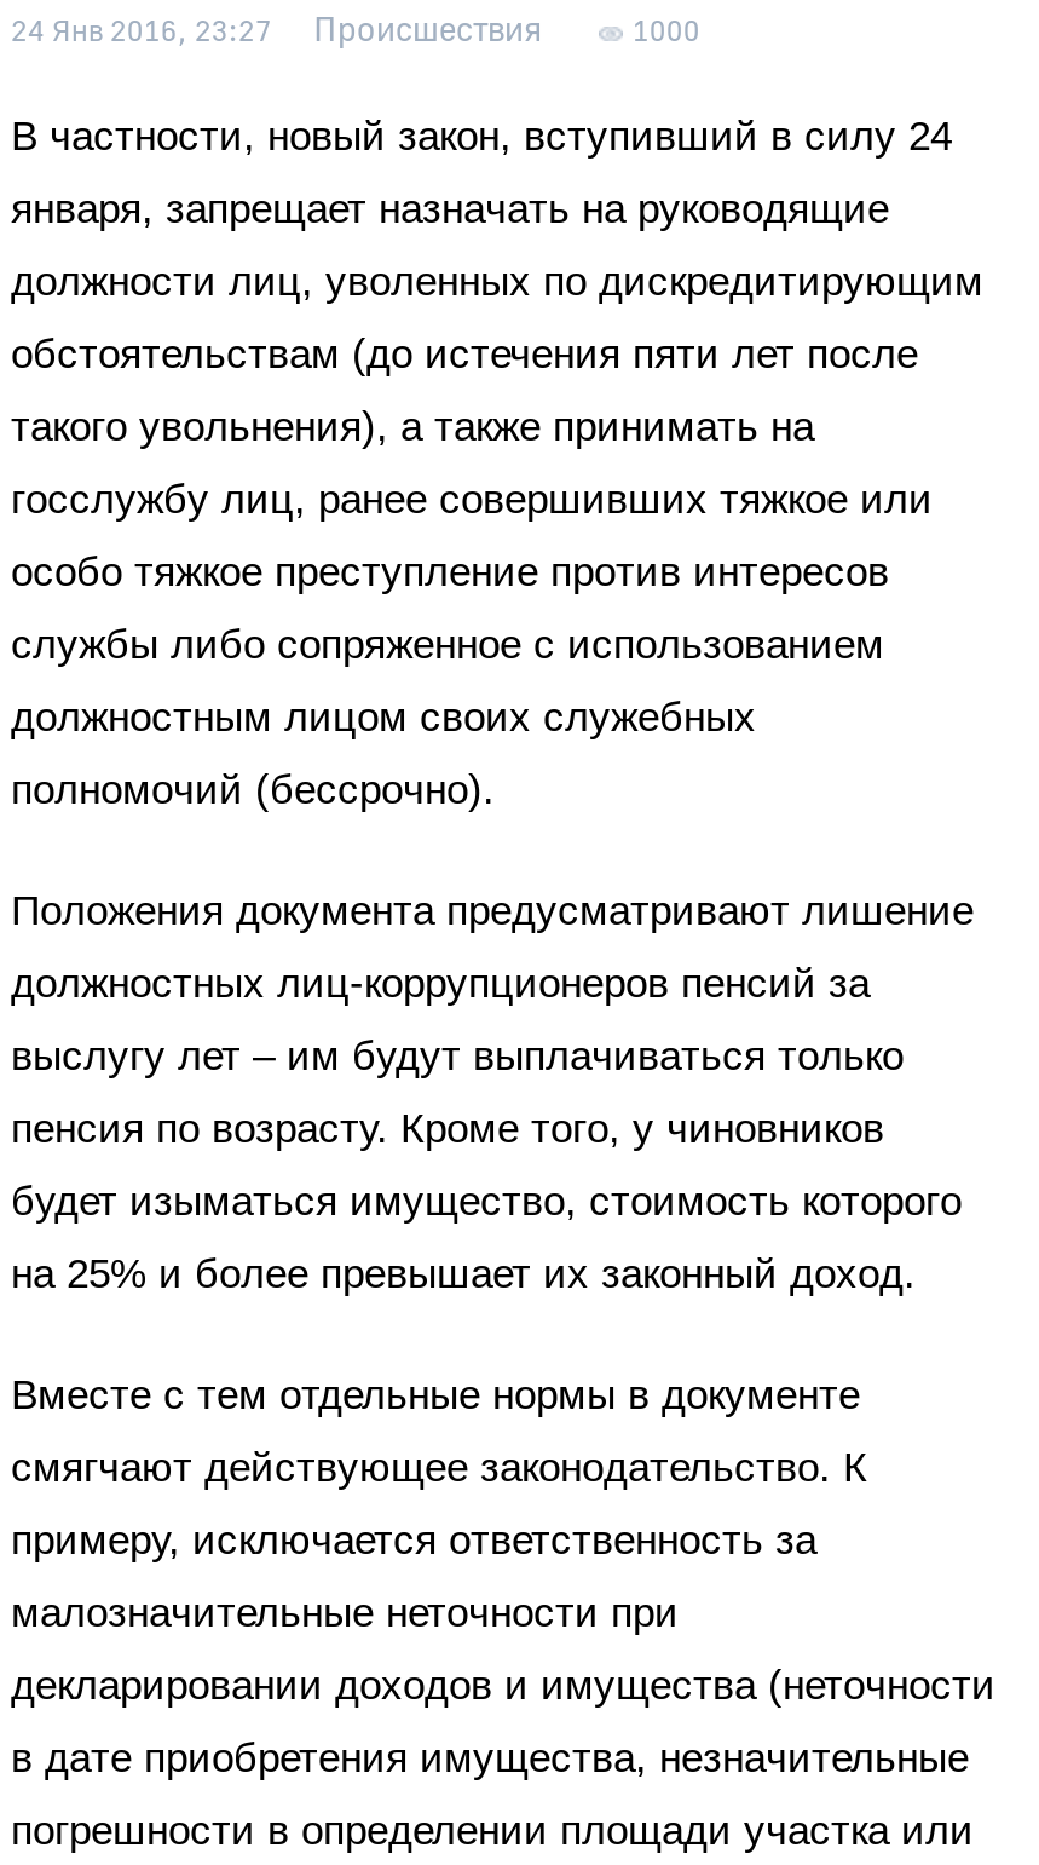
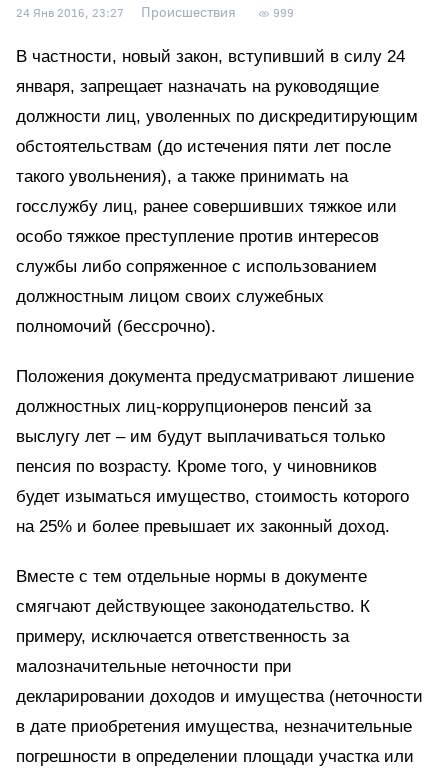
- 1000
+ 999
